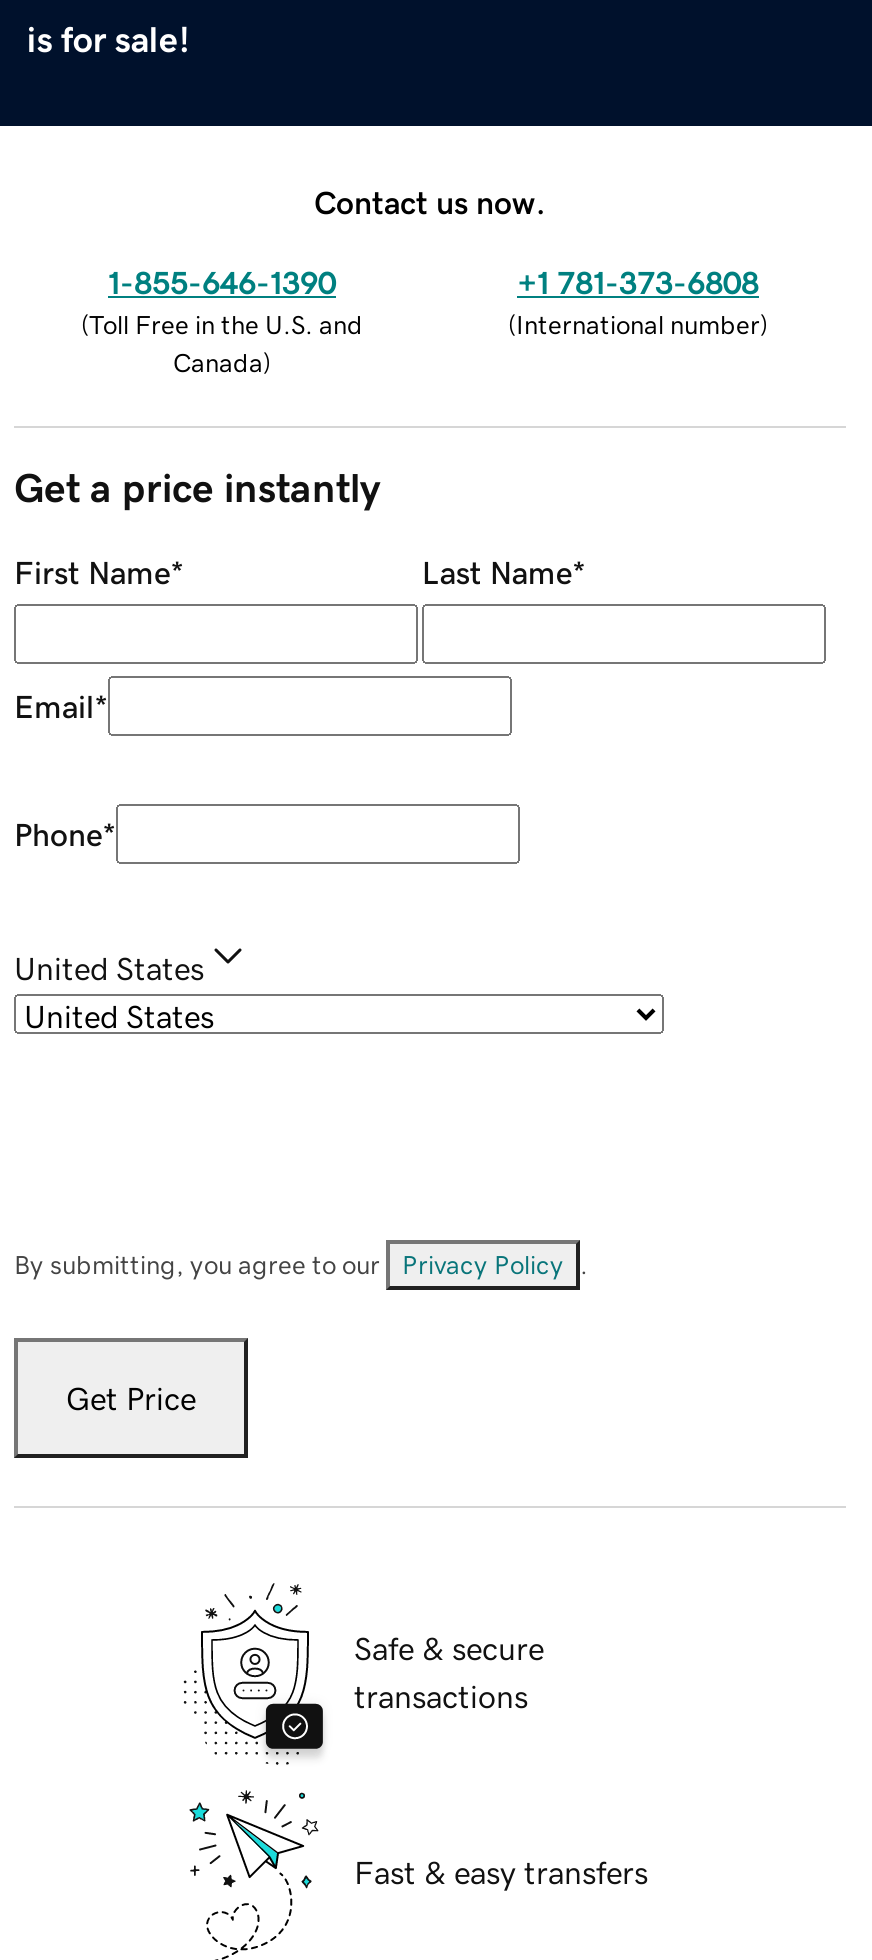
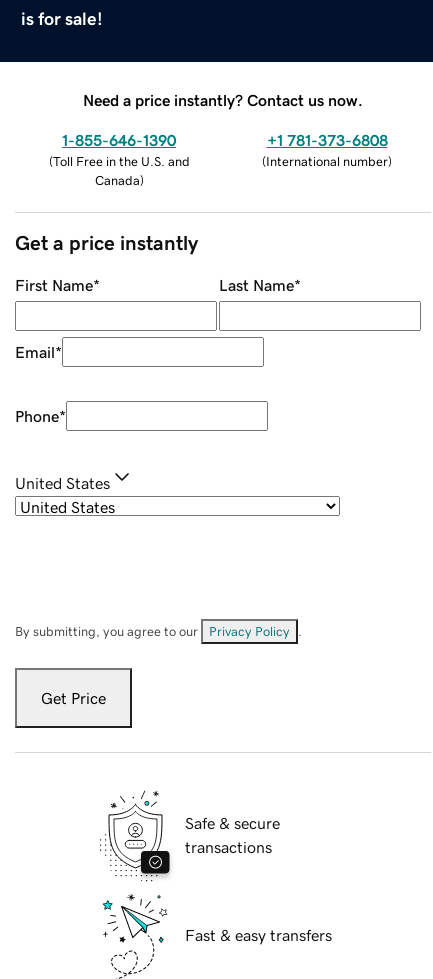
- Contact us now.
+ Need a price instantly? Contact us now.
